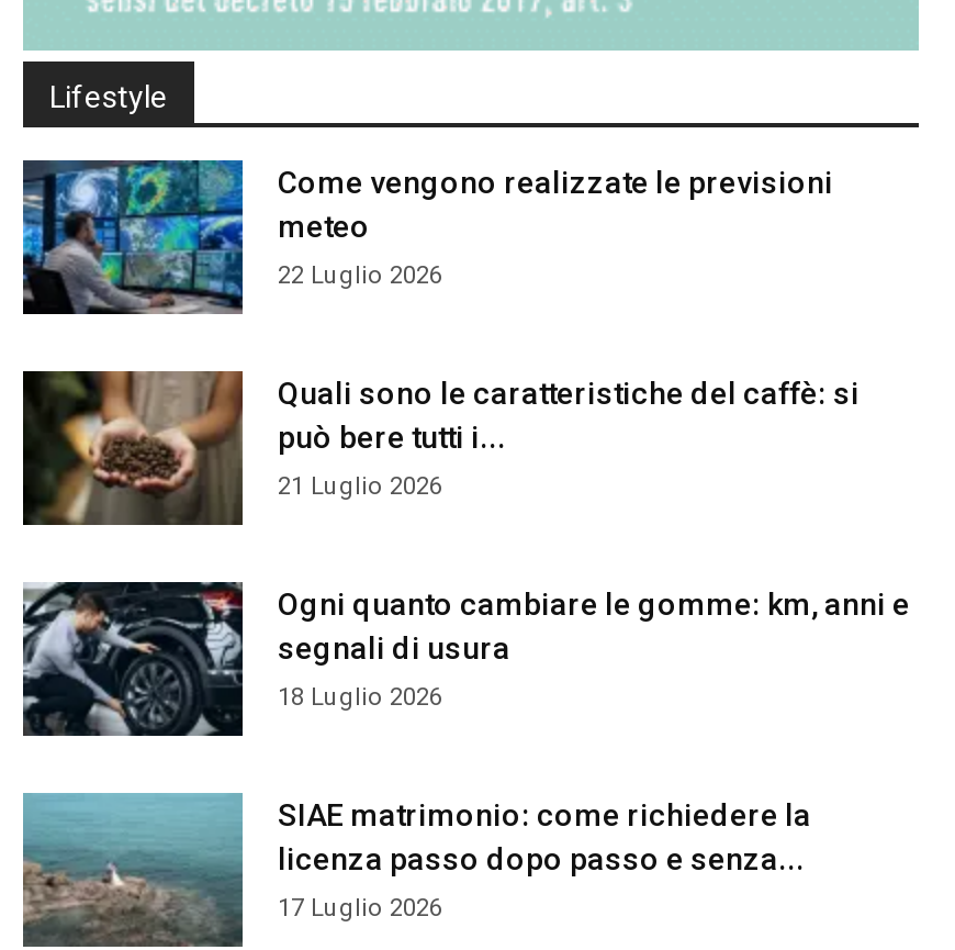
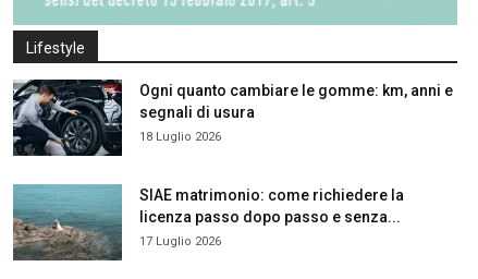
- [image]
- Come vengono realizzate le previsioni
- meteo
- 22 Luglio 2026
- Quali sono le caratteristiche del caffè: si
- può bere tutti i...
- 21 Luglio 2026

- [image]
